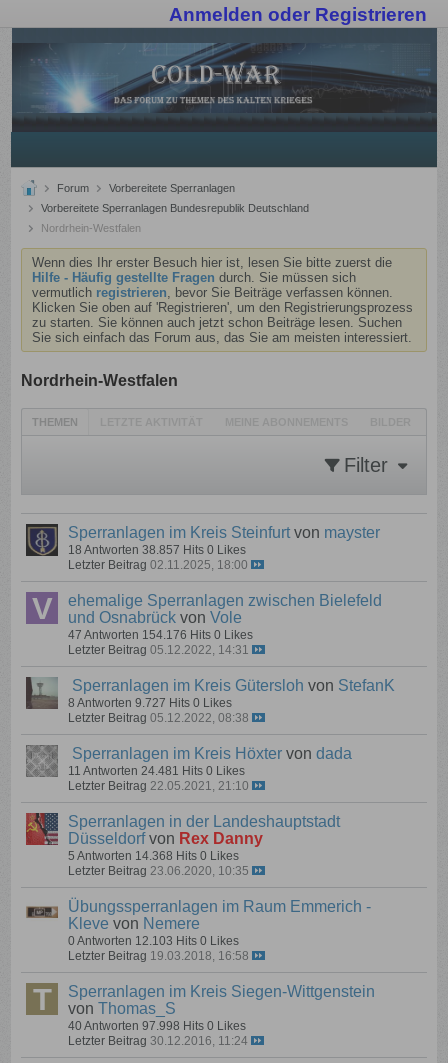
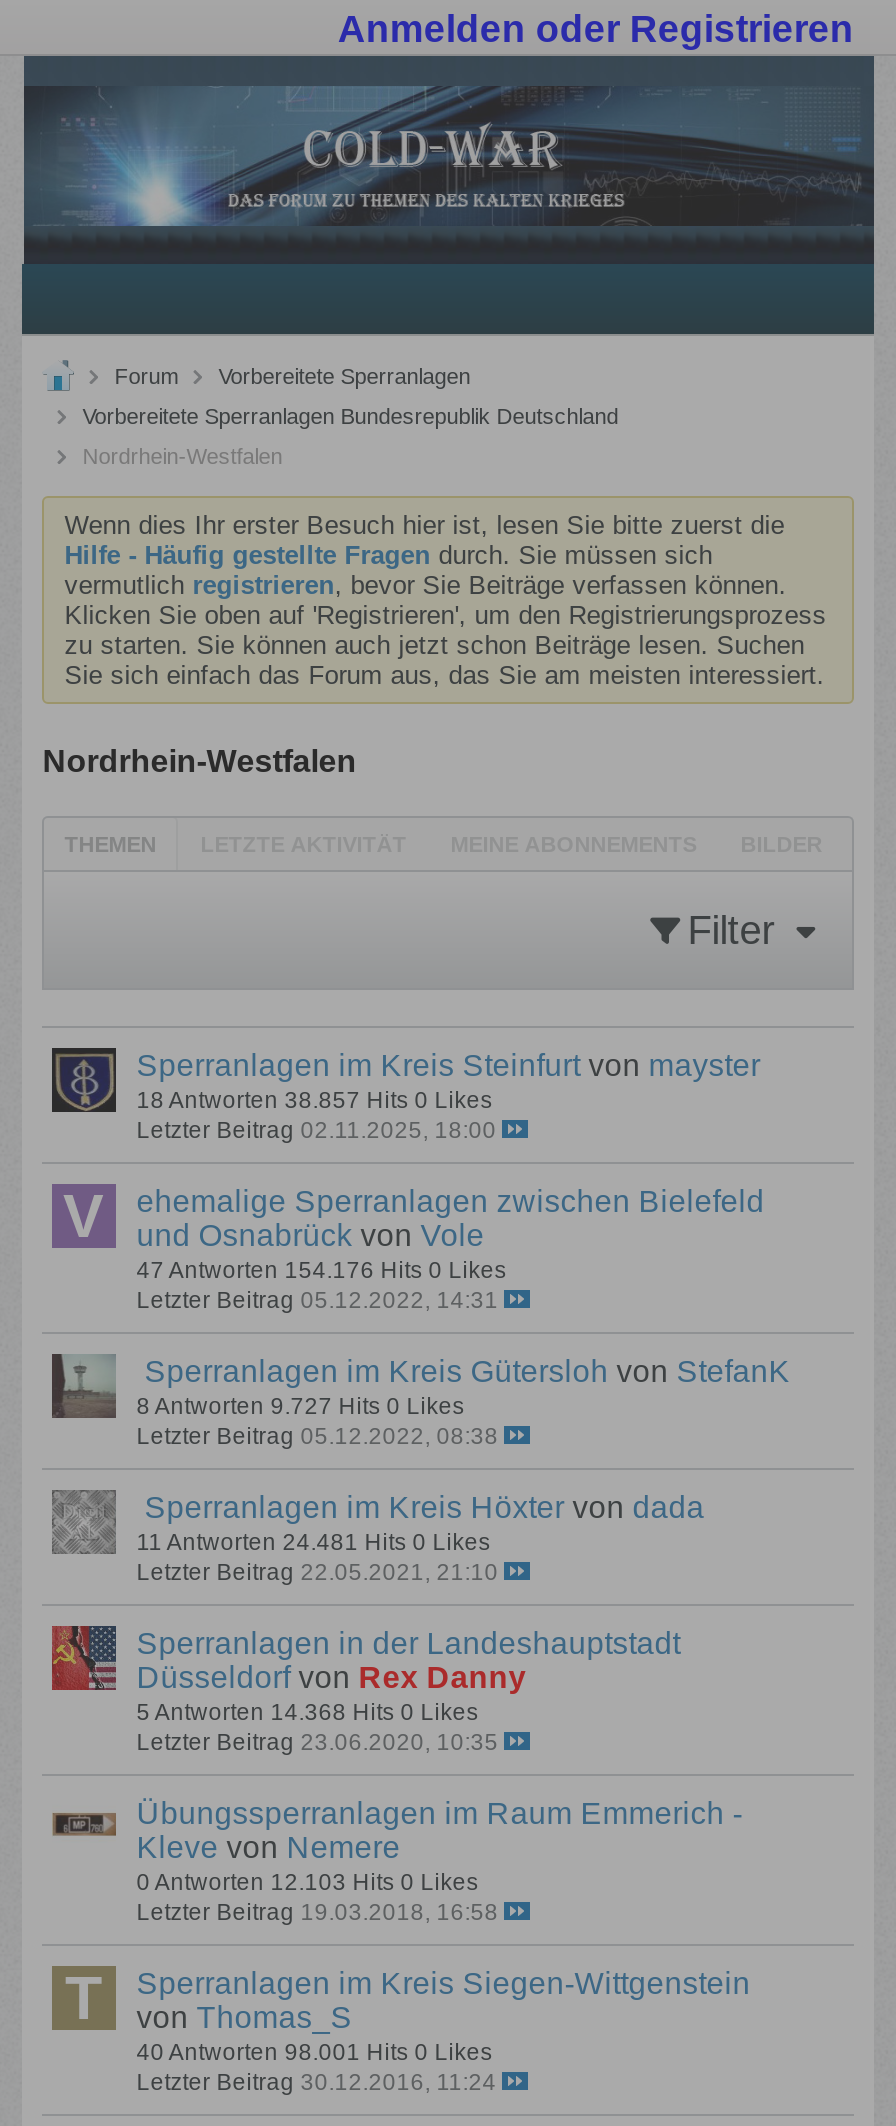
- 40 Antworten 97.998 Hits 0 Likes
+ 40 Antworten 98.001 Hits 0 Likes
